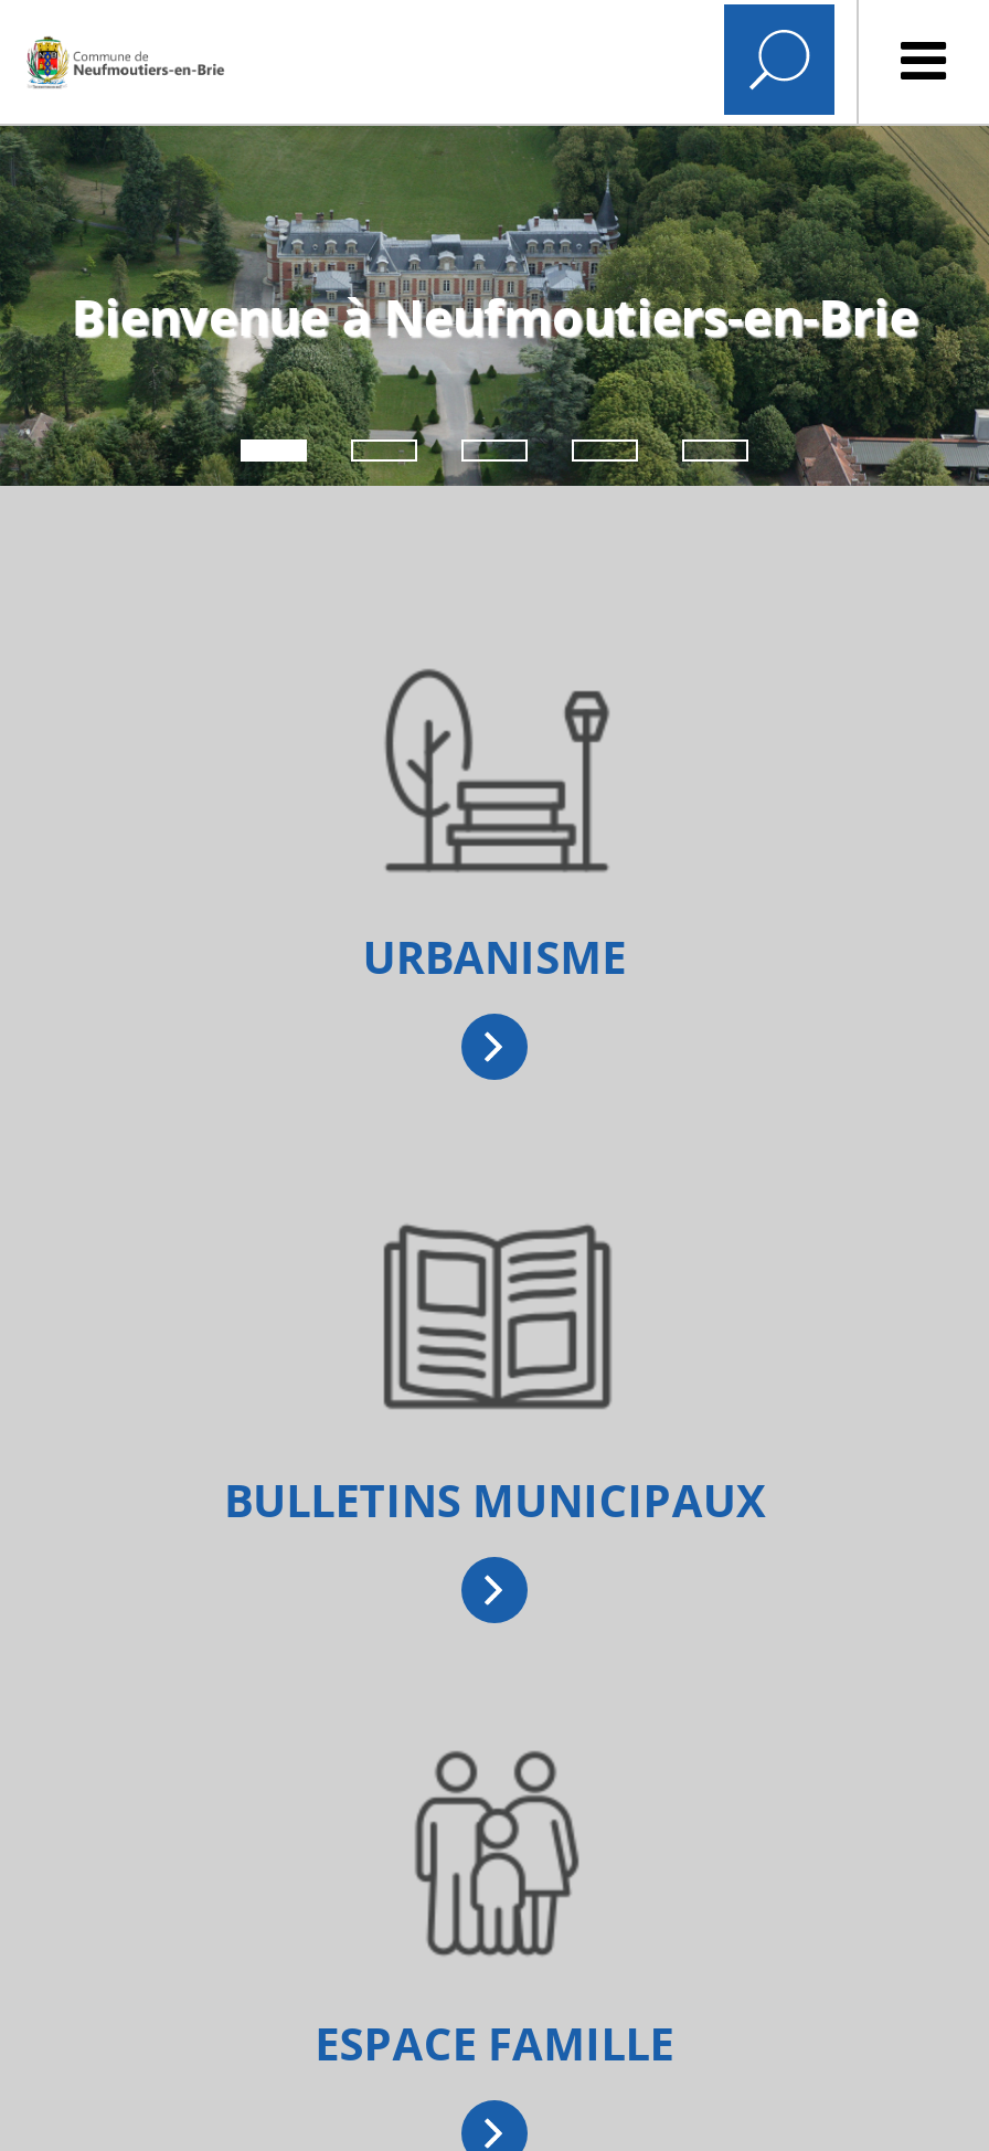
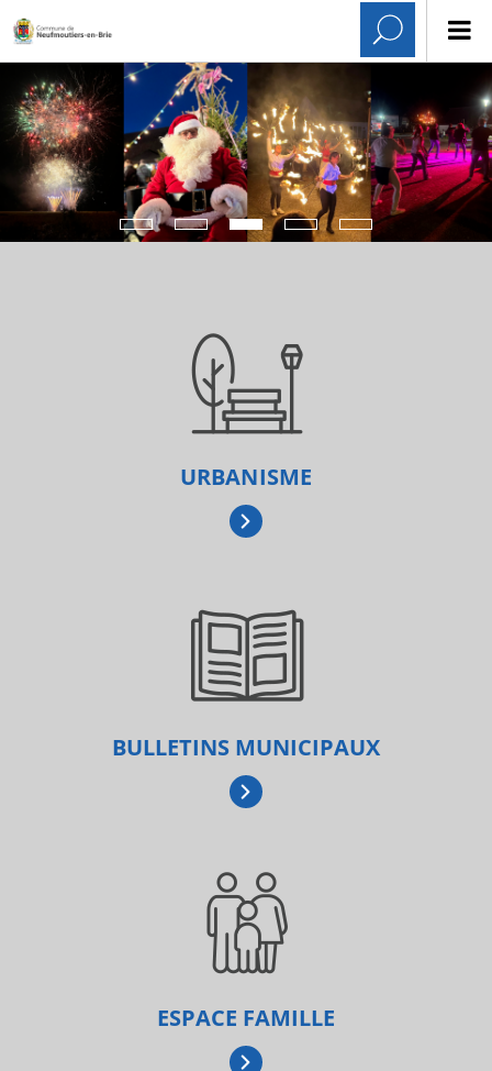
- [image]
+ [image]
